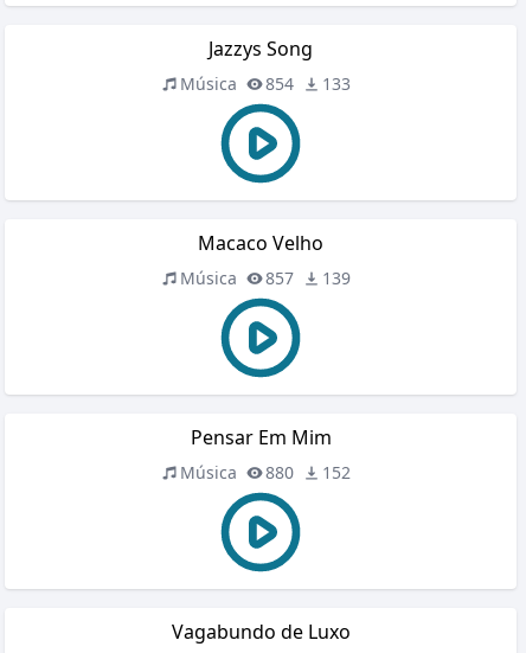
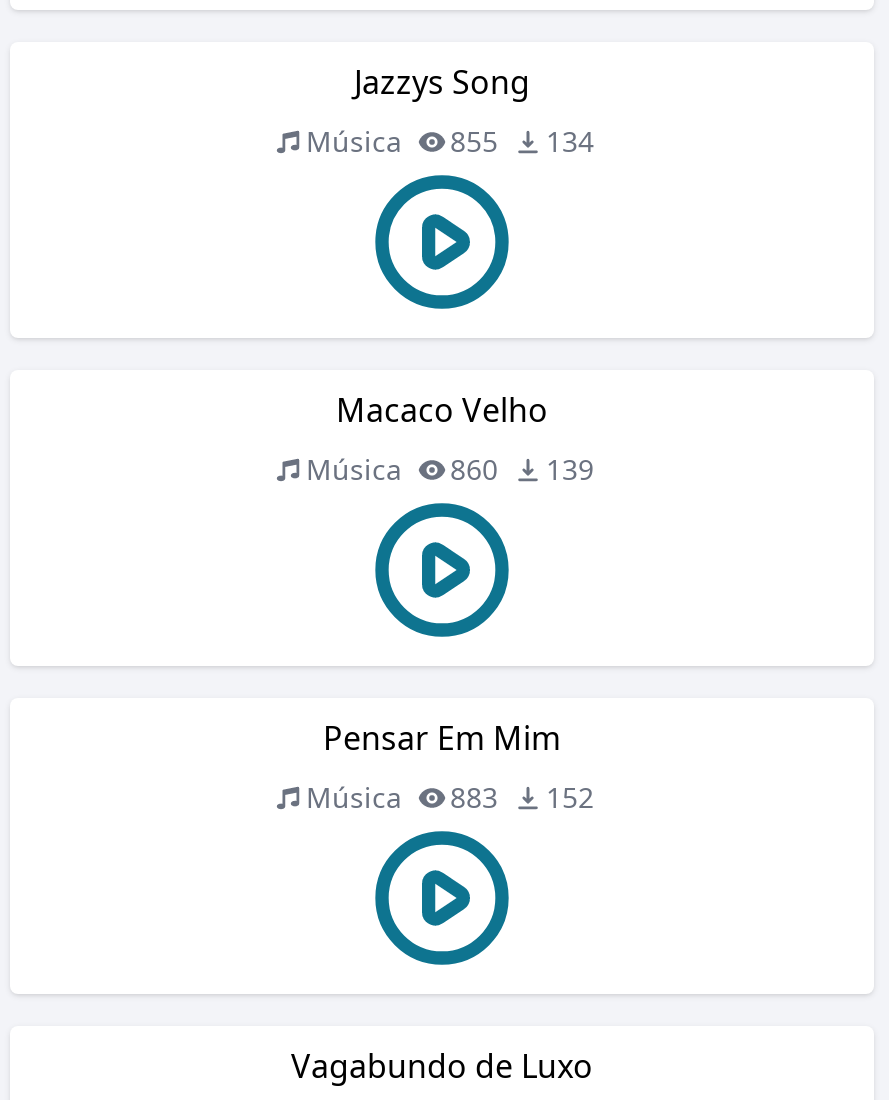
- 854
+ 855

- 133
+ 134

- Música 857 139
+ Música 860 139

- Música 880 152
+ Música 883 152
